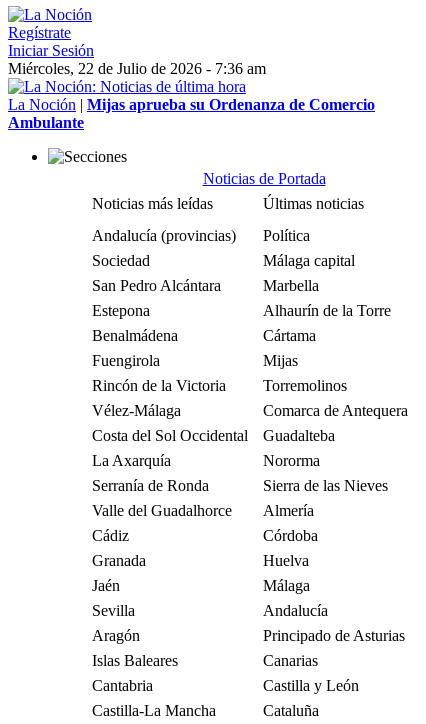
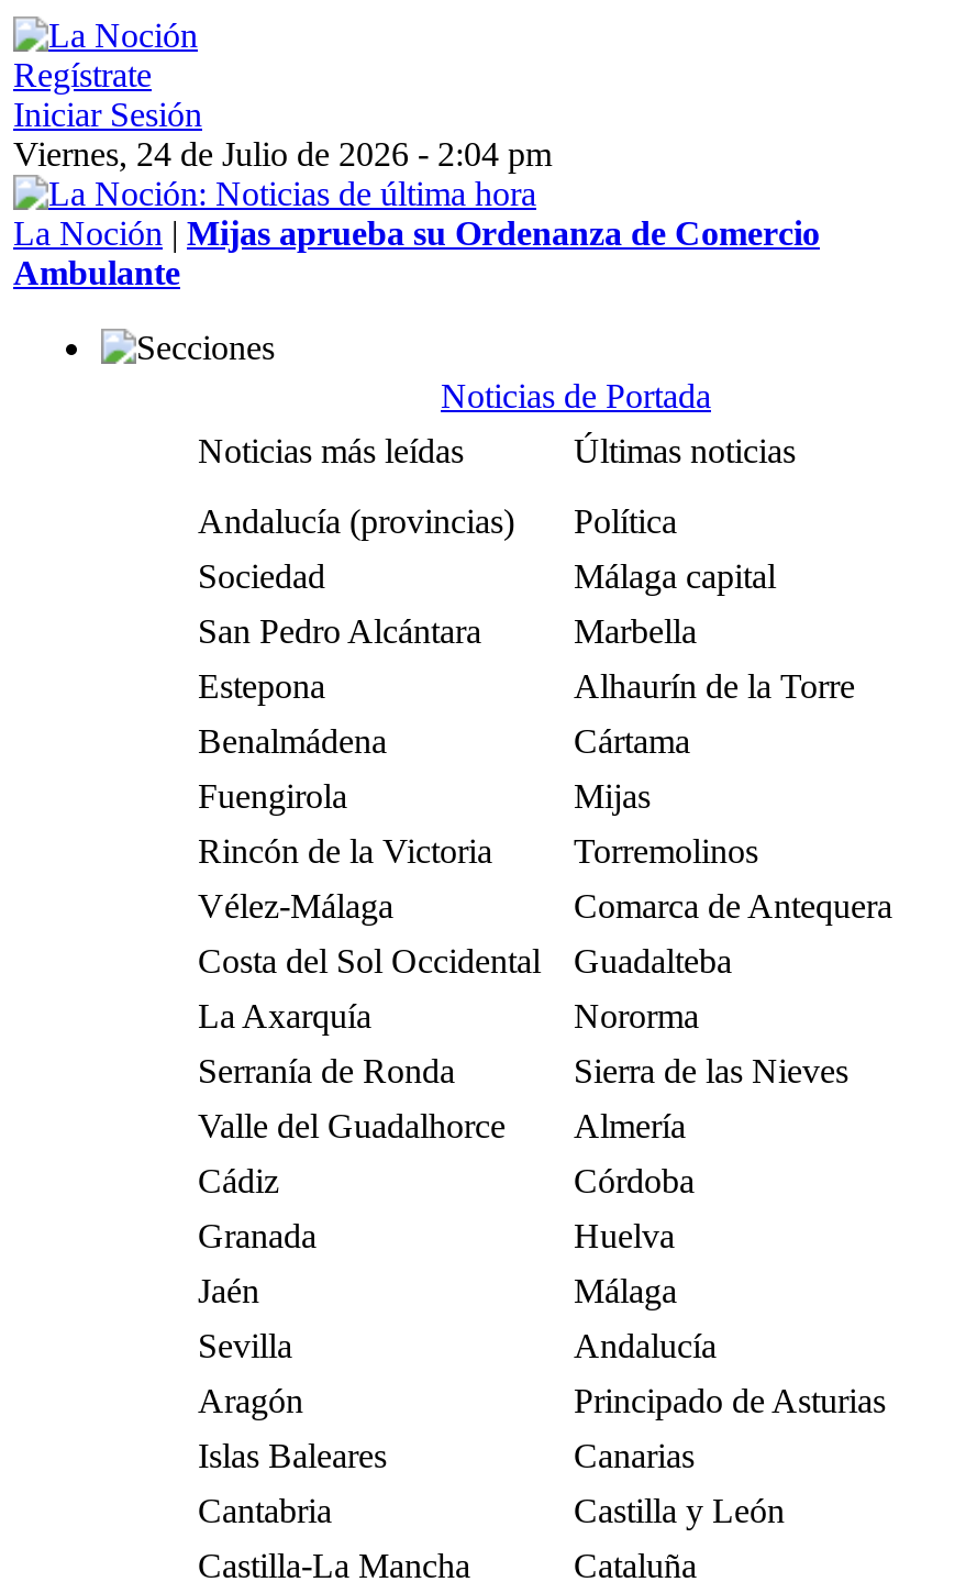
- Miércoles, 22 de Julio de 2026 - 7:36 am
+ Viernes, 24 de Julio de 2026 - 2:04 pm
